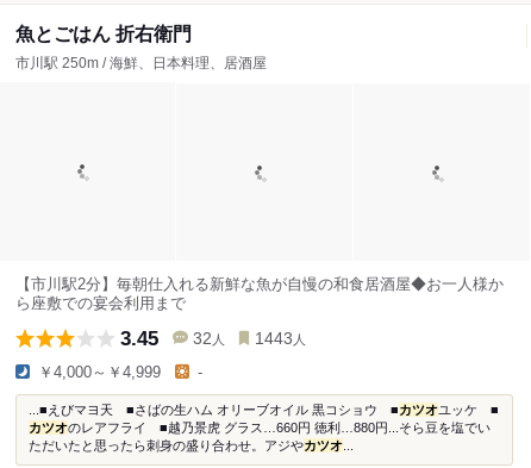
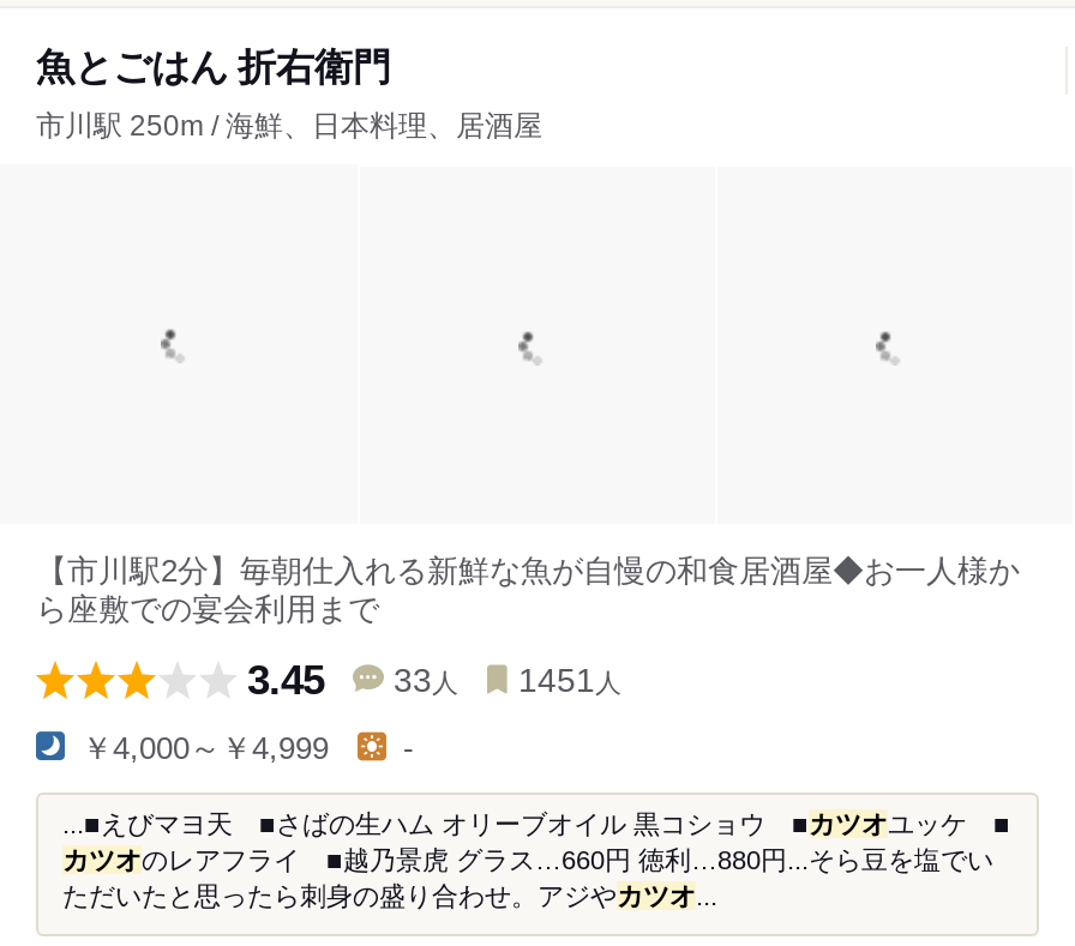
- 32人
+ 33人

- 1443人
+ 1451人
